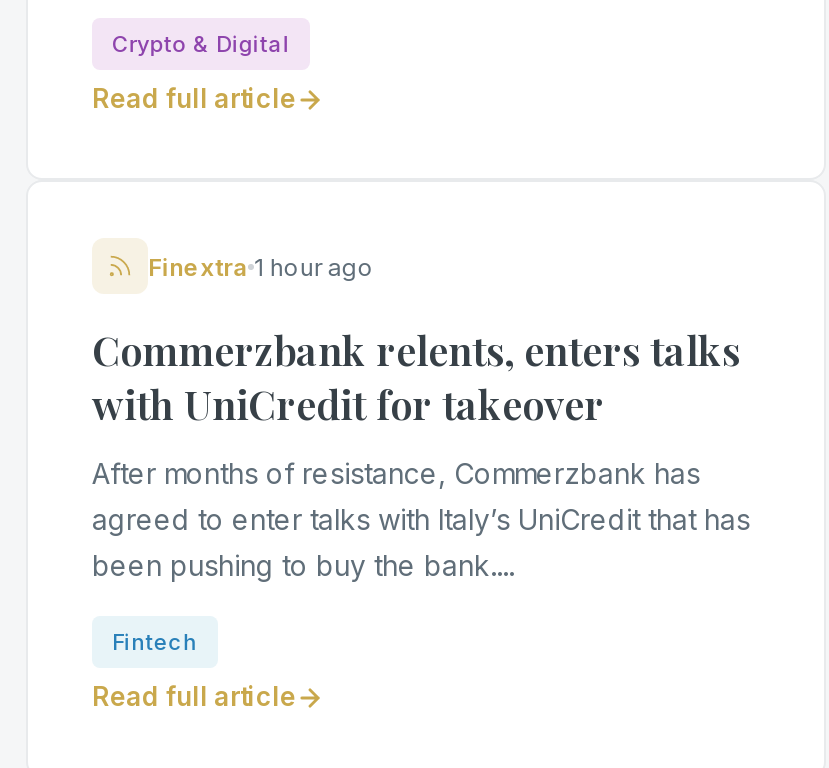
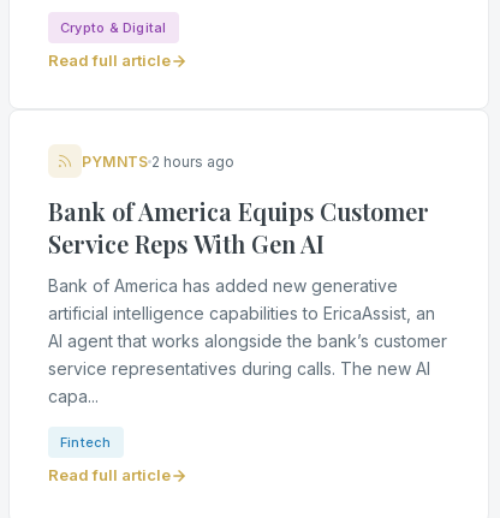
- Finextra 1 hour ago
+ PYMNTS 2 hours ago

- Commerzbank relents, enters talks
- with UniCredit for takeover
+ Bank of America Equips Customer
+ Service Reps With Gen AI

- After months of resistance, Commerzbank has
- agreed to enter talks with Italy’s UniCredit that has
- been pushing to buy the bank....
+ Bank of America has added new generative
+ artificial intelligence capabilities to EricaAssist, an
+ AI agent that works alongside the bank’s customer
+ service representatives during calls. The new AI
+ capa...
